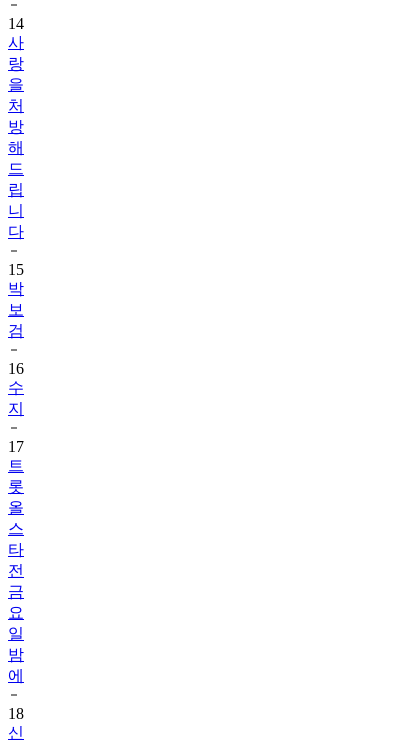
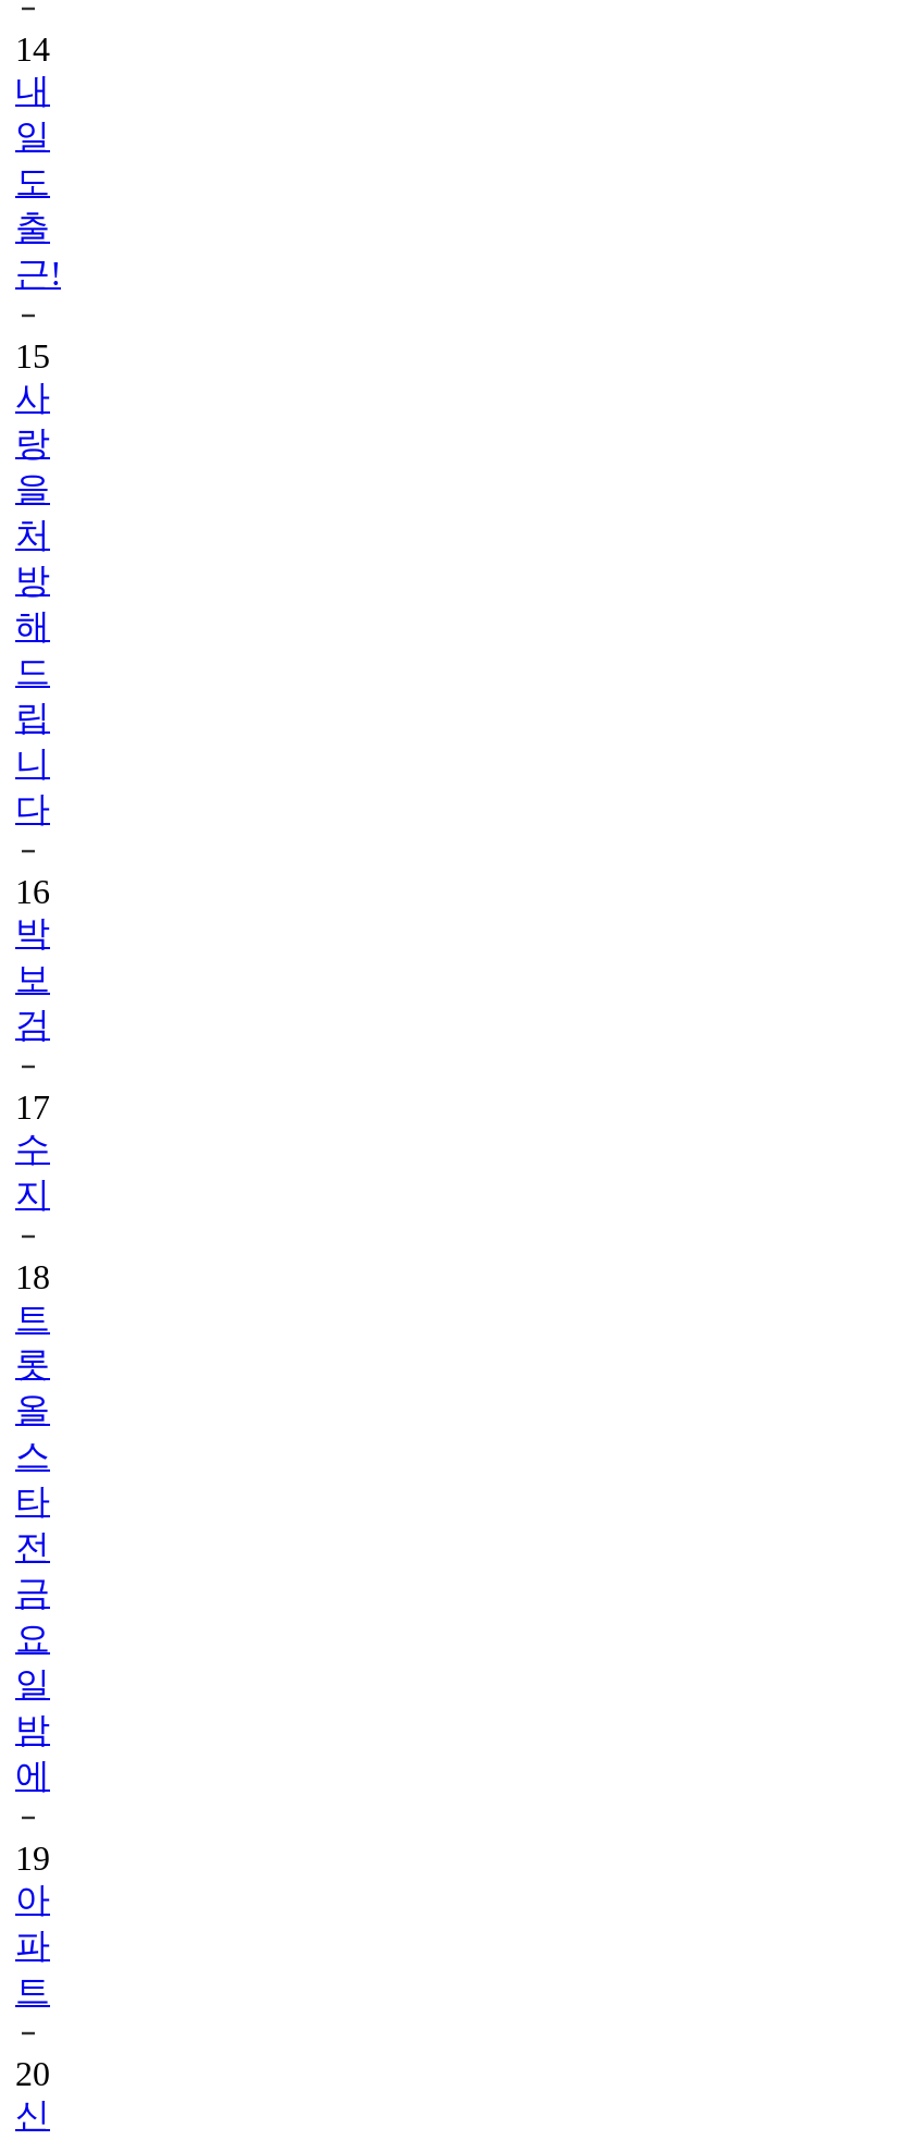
+ 내
+ 일
+ 도
+ 출
+ 근!
+ 15

- 15
+ 16

- 16
+ 17

- 17
+ 18

- 18
+ 19
+ 아
+ 파
+ 트
+ 20
